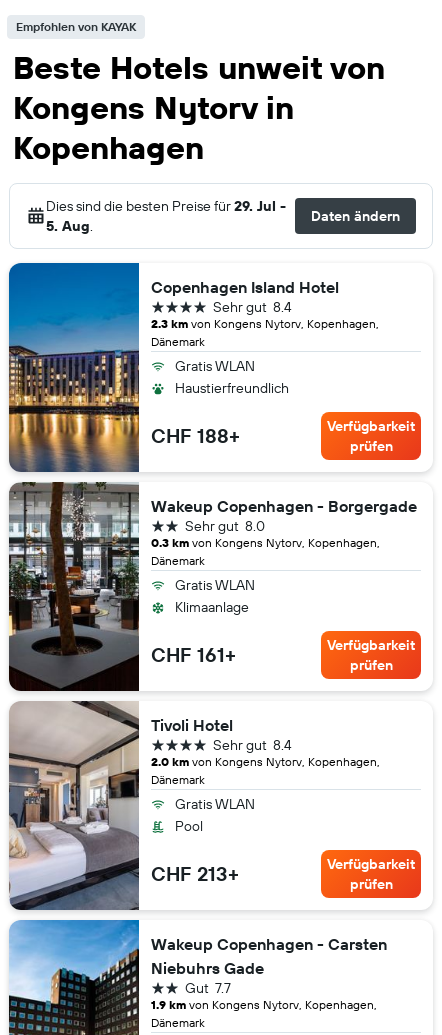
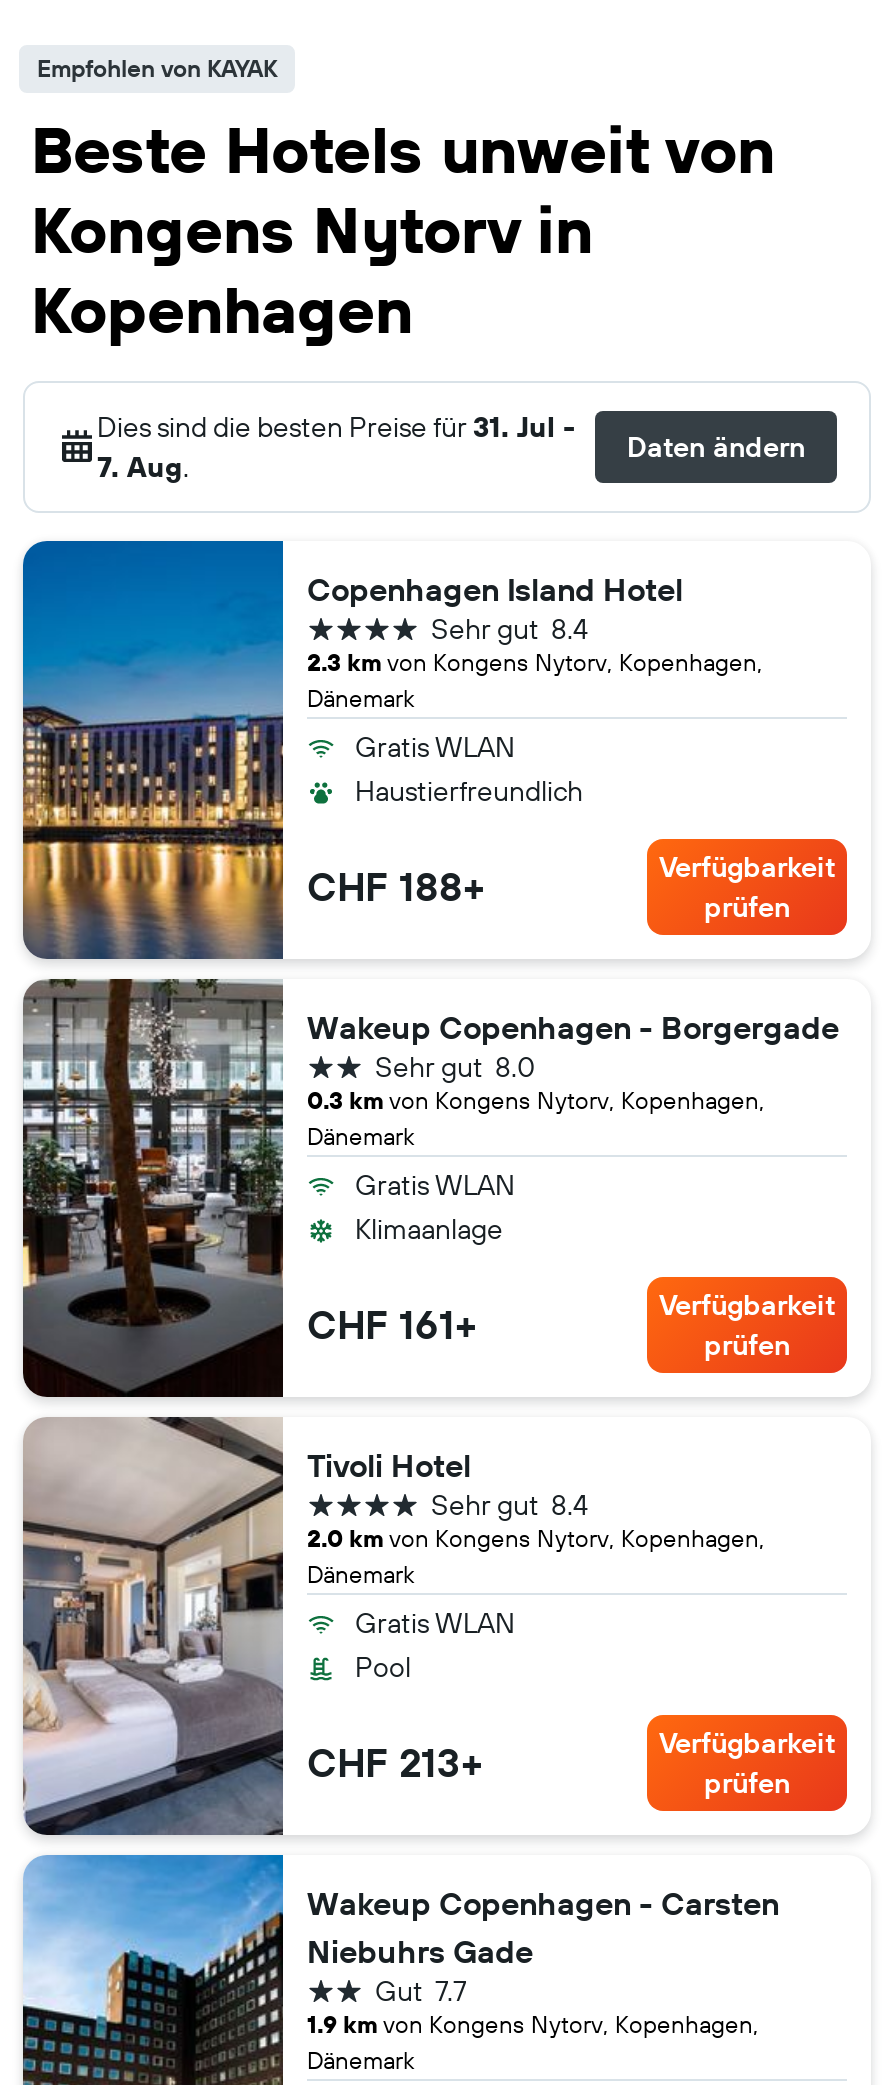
- Dies sind die besten Preise für 29. Jul -
+ Dies sind die besten Preise für 31. Jul -

- 5. Aug.
+ 7. Aug.
